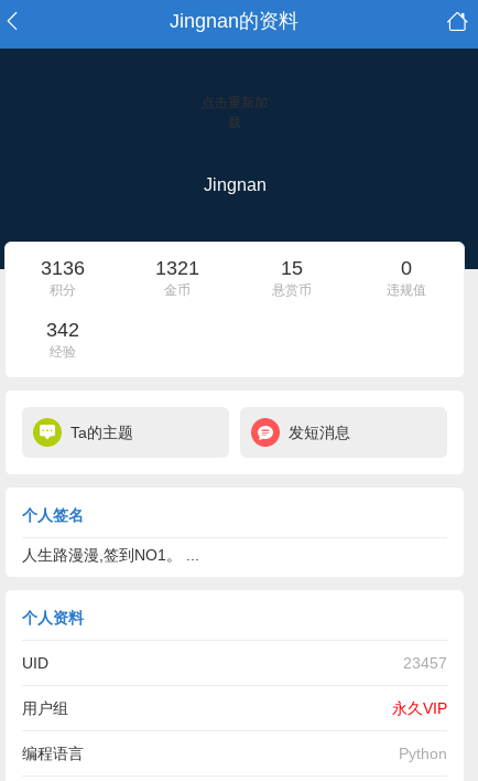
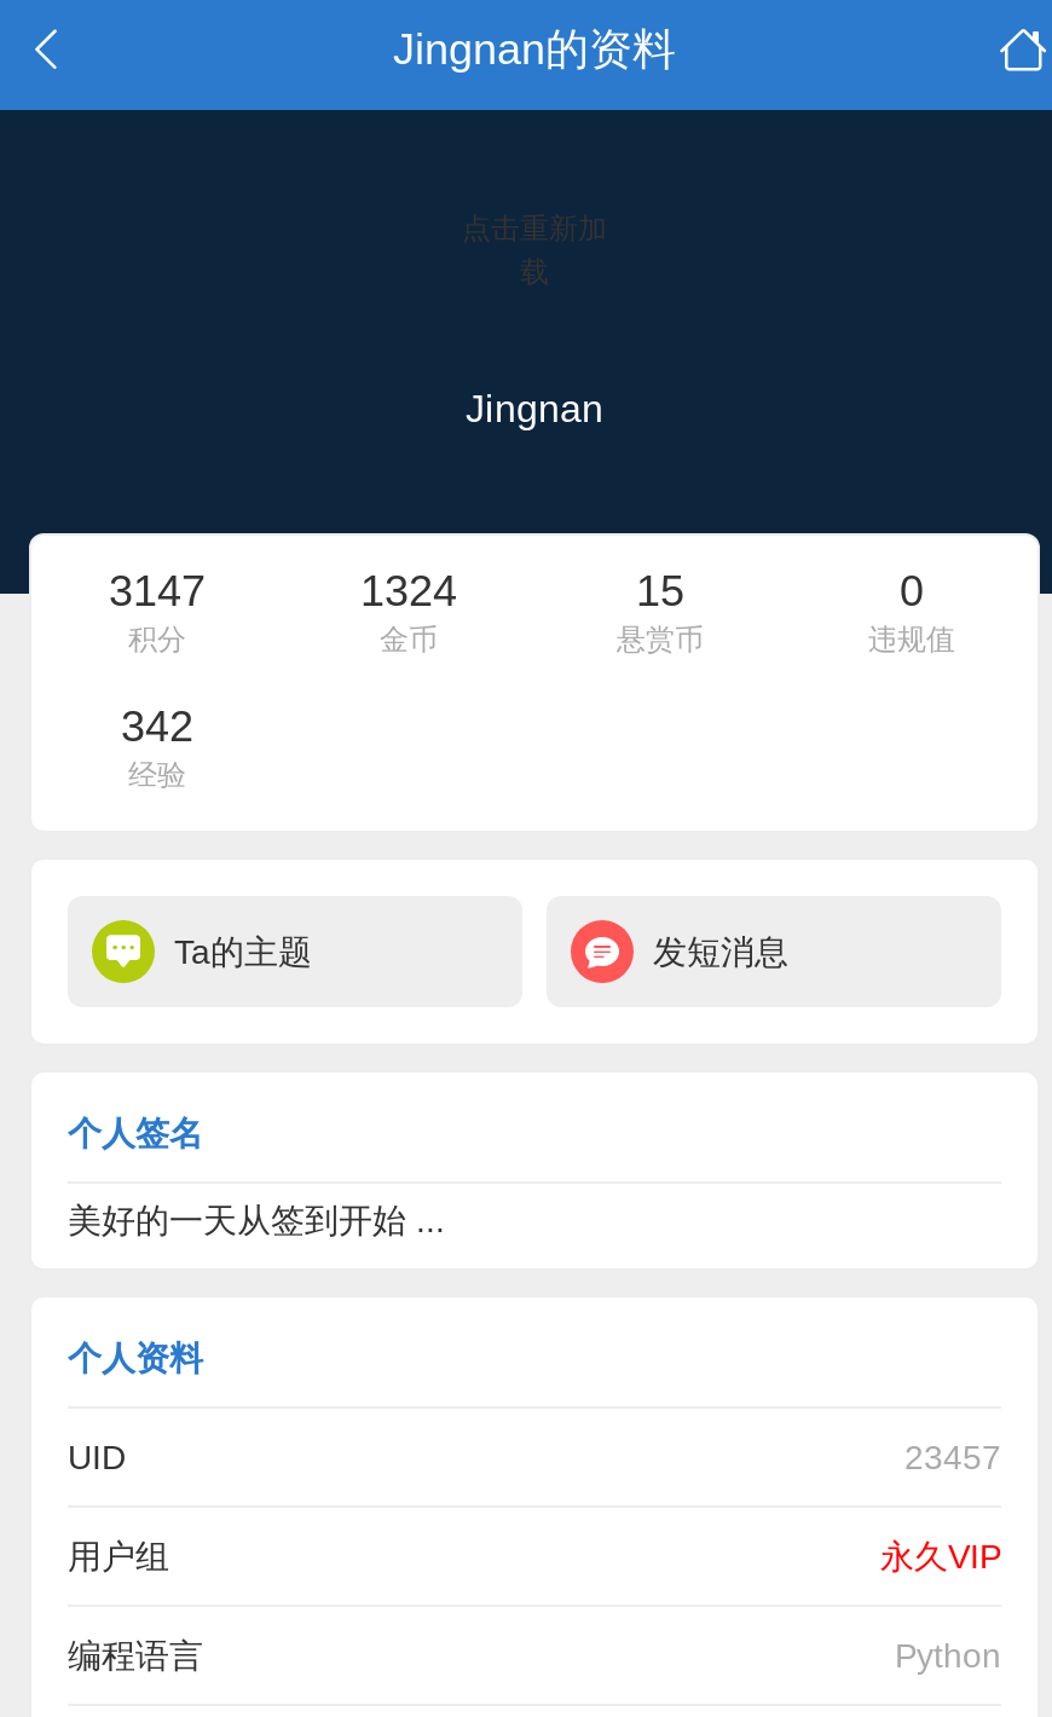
- 3136
+ 3147

- 1321
+ 1324

- 人生路漫漫,签到NO1。 ...
+ 美好的一天从签到开始 ...
